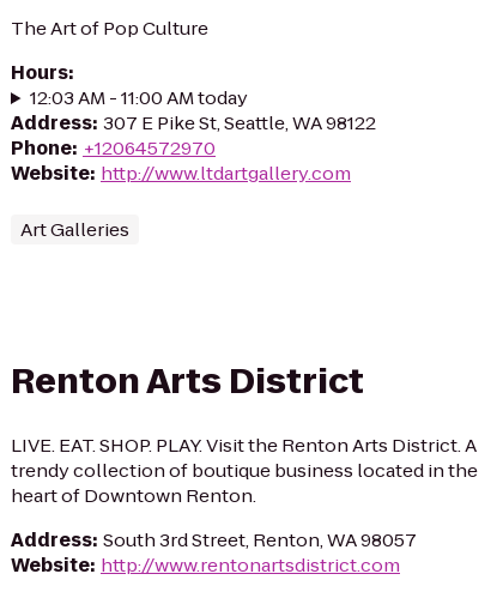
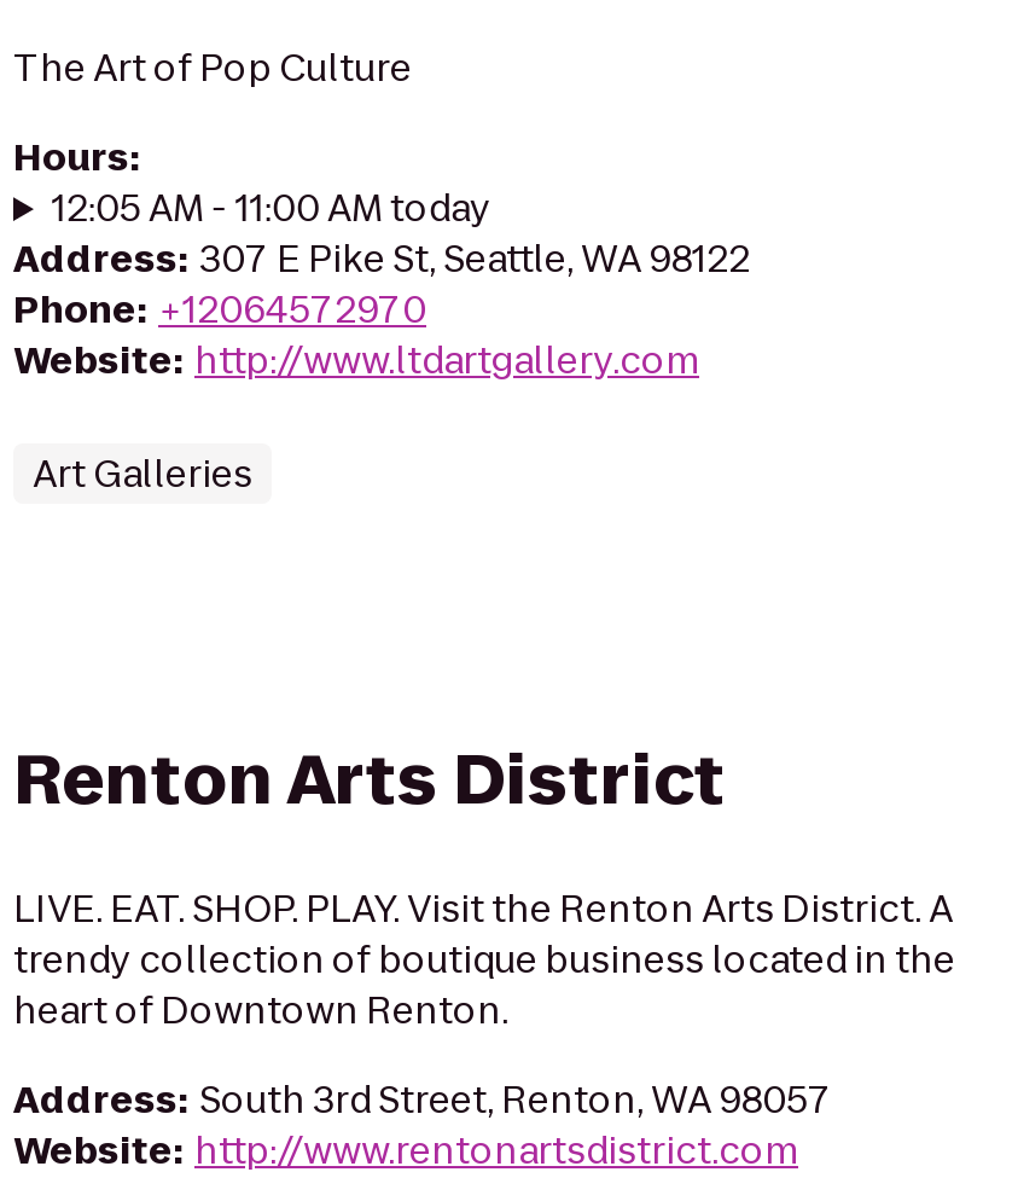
- 12:03 AM - 11:00 AM today
+ 12:05 AM - 11:00 AM today
